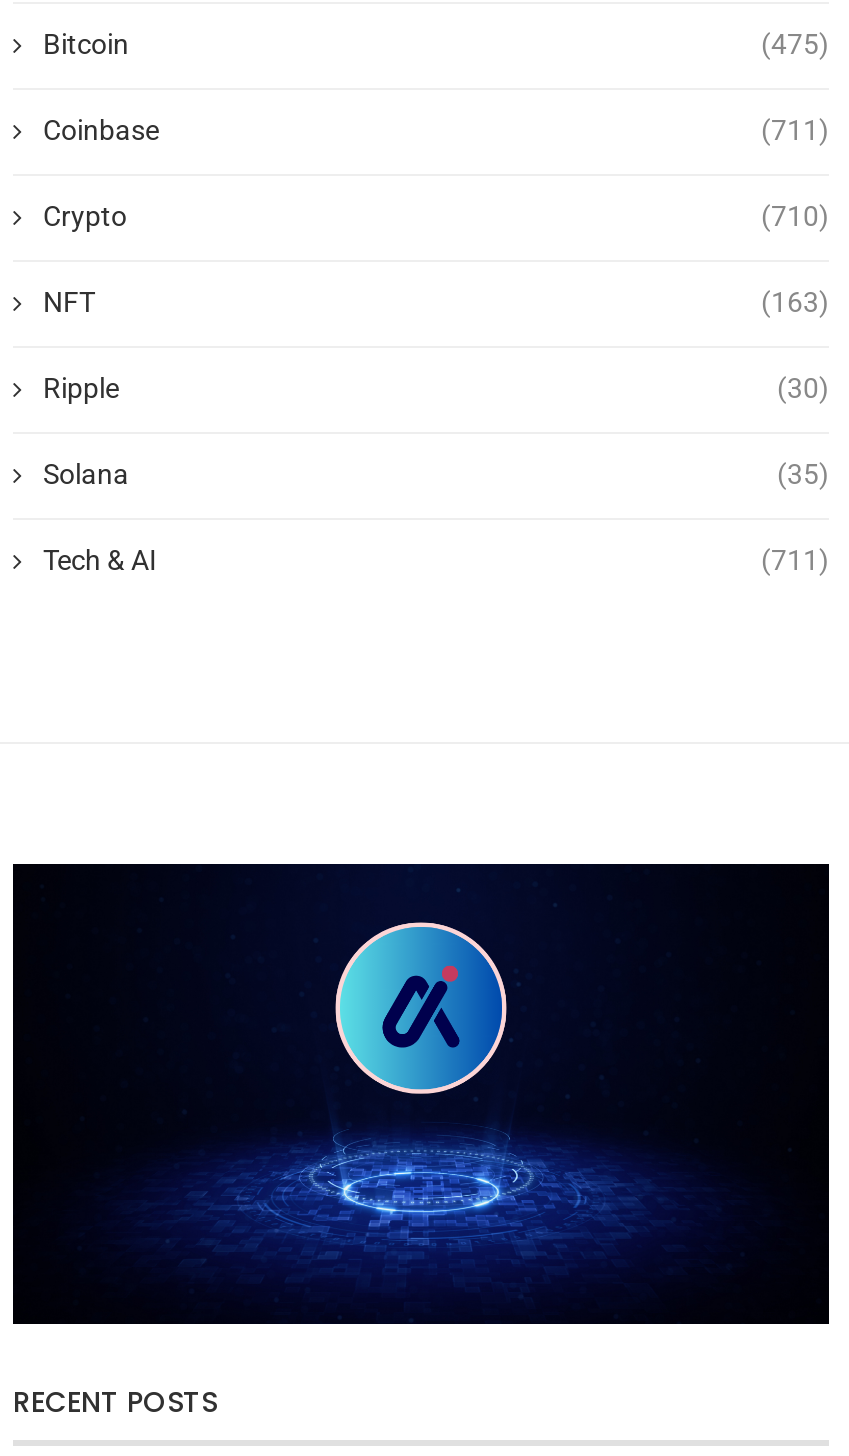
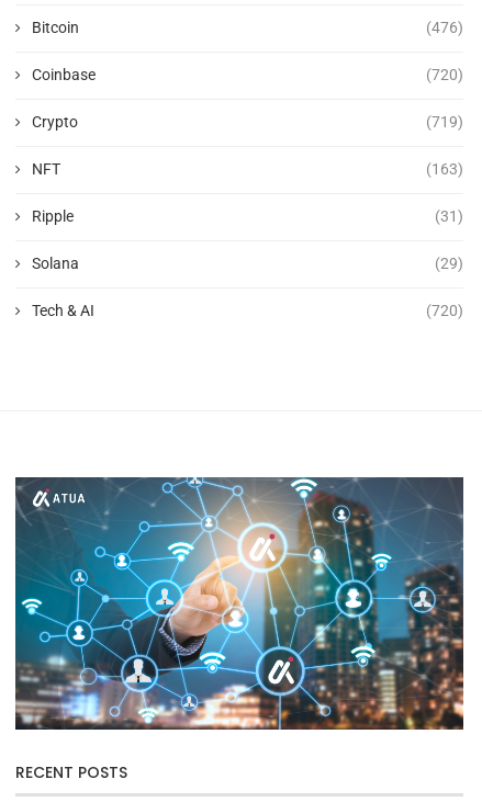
- (475)
+ (476)

- (711)
+ (720)

- (710)
+ (719)

- (30)
+ (31)

- (35)
+ (29)

- (711)
+ (720)

- [image]
+ [image]
